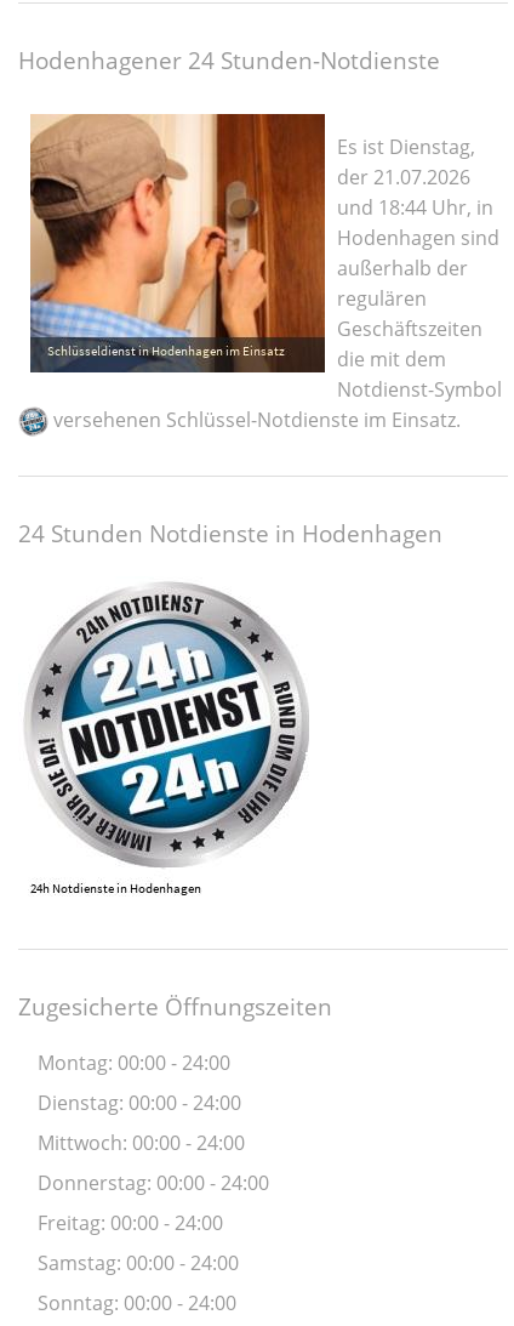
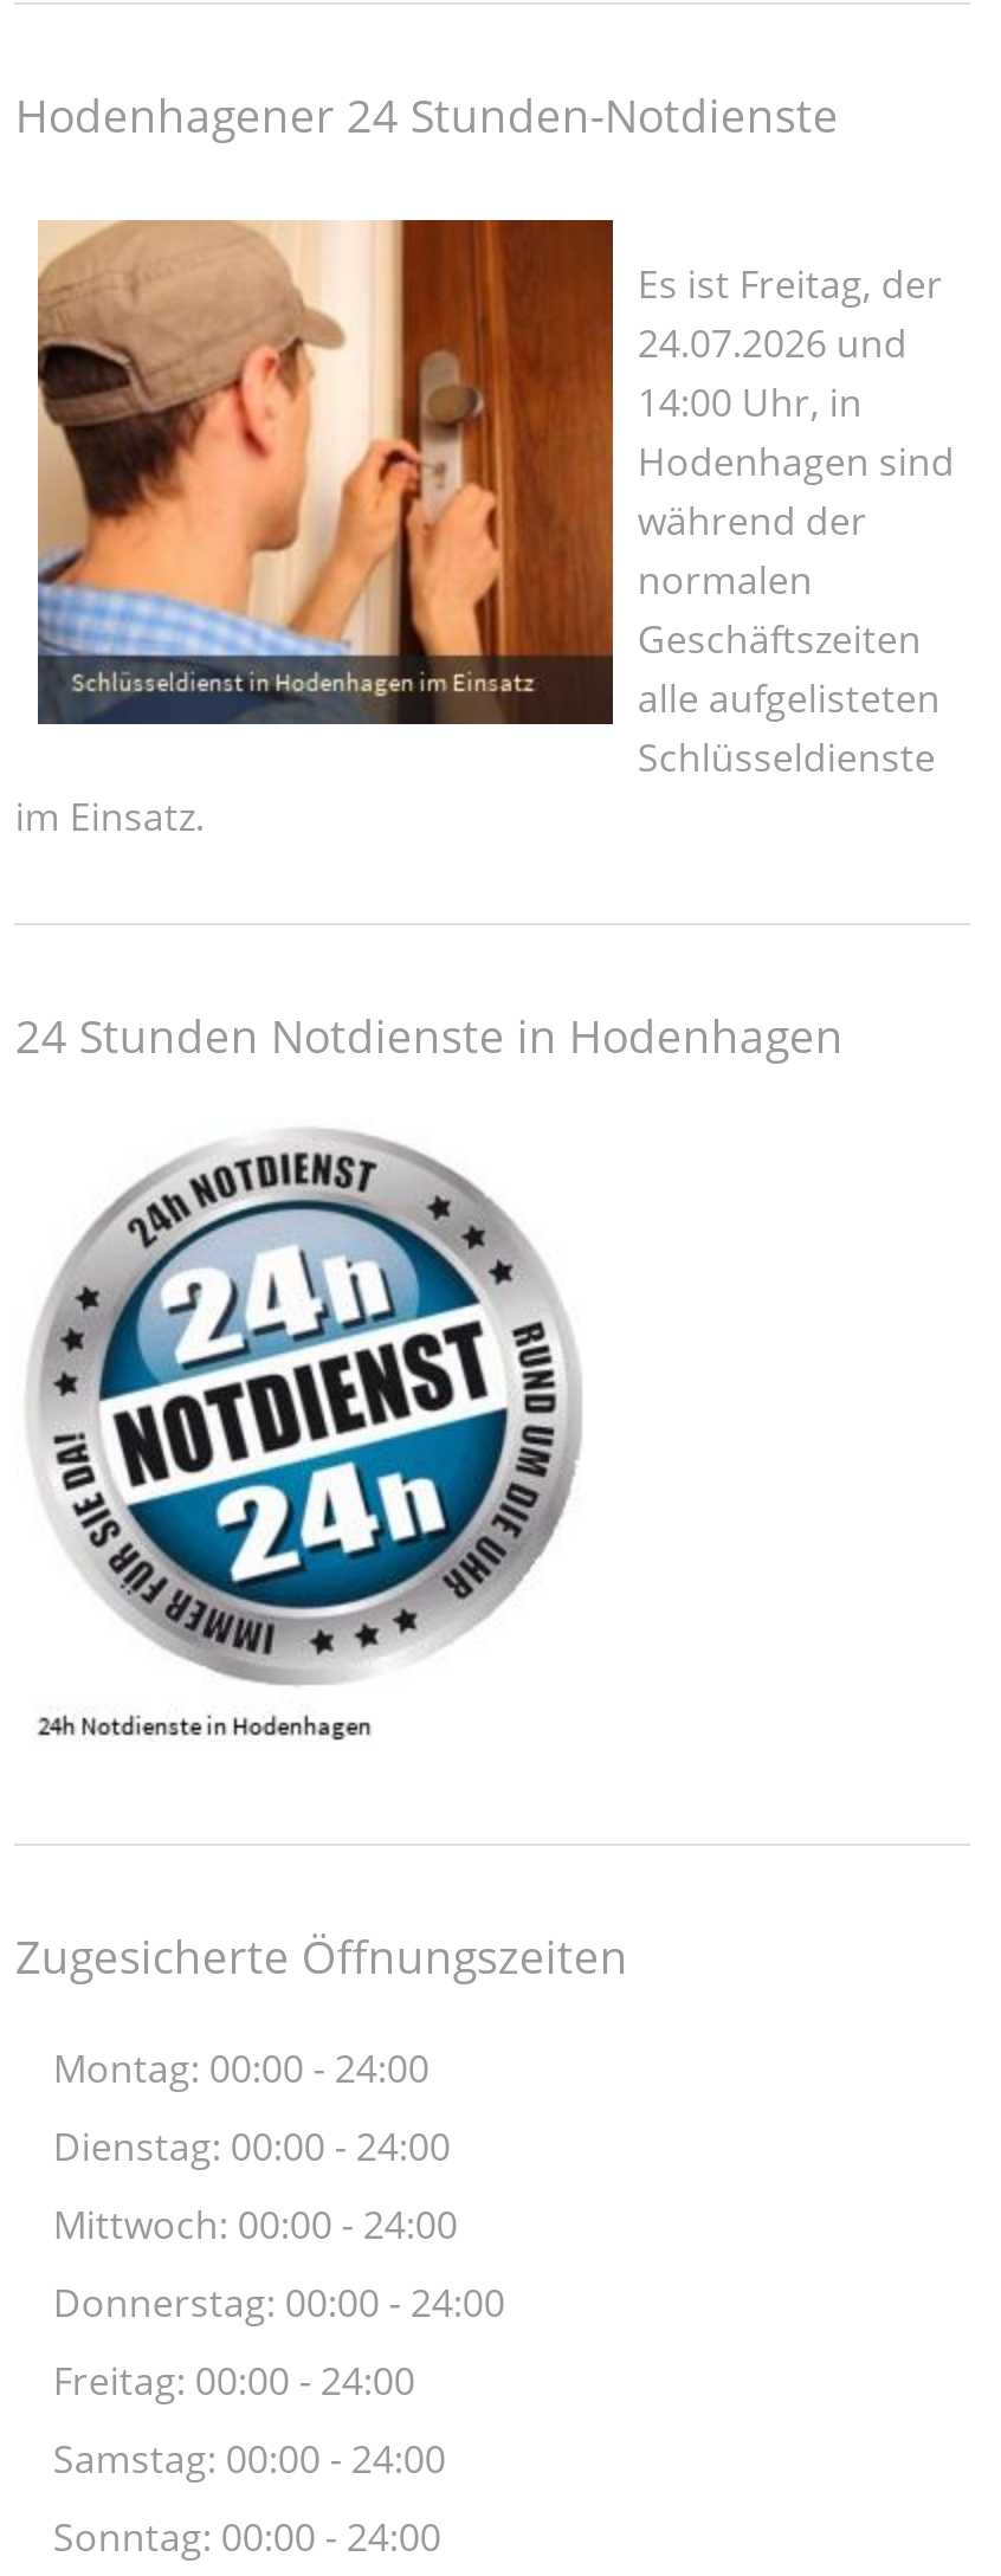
- Es ist Dienstag,
- der 21.07.2026
- und 18:44 Uhr, in
+ Es ist Freitag, der
+ 24.07.2026 und
+ 14:00 Uhr, in

- außerhalb der
- regulären
+ während der
+ normalen

- die mit dem
- Notdienst-Symbol
- versehenen Schlüssel-Notdienste im Einsatz.
+ alle aufgelisteten
+ Schlüsseldienste
+ im Einsatz.
